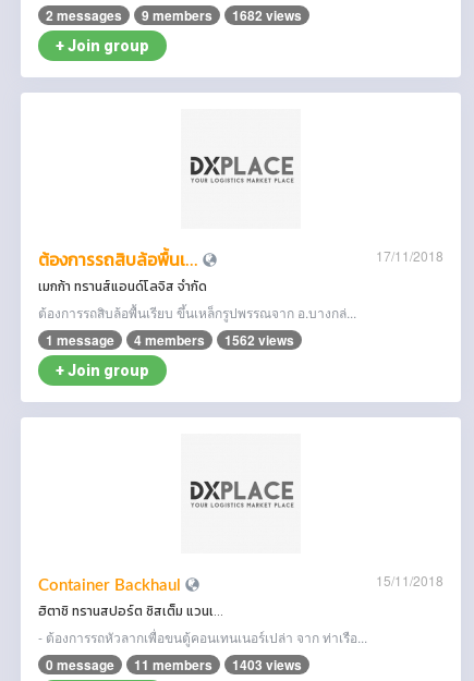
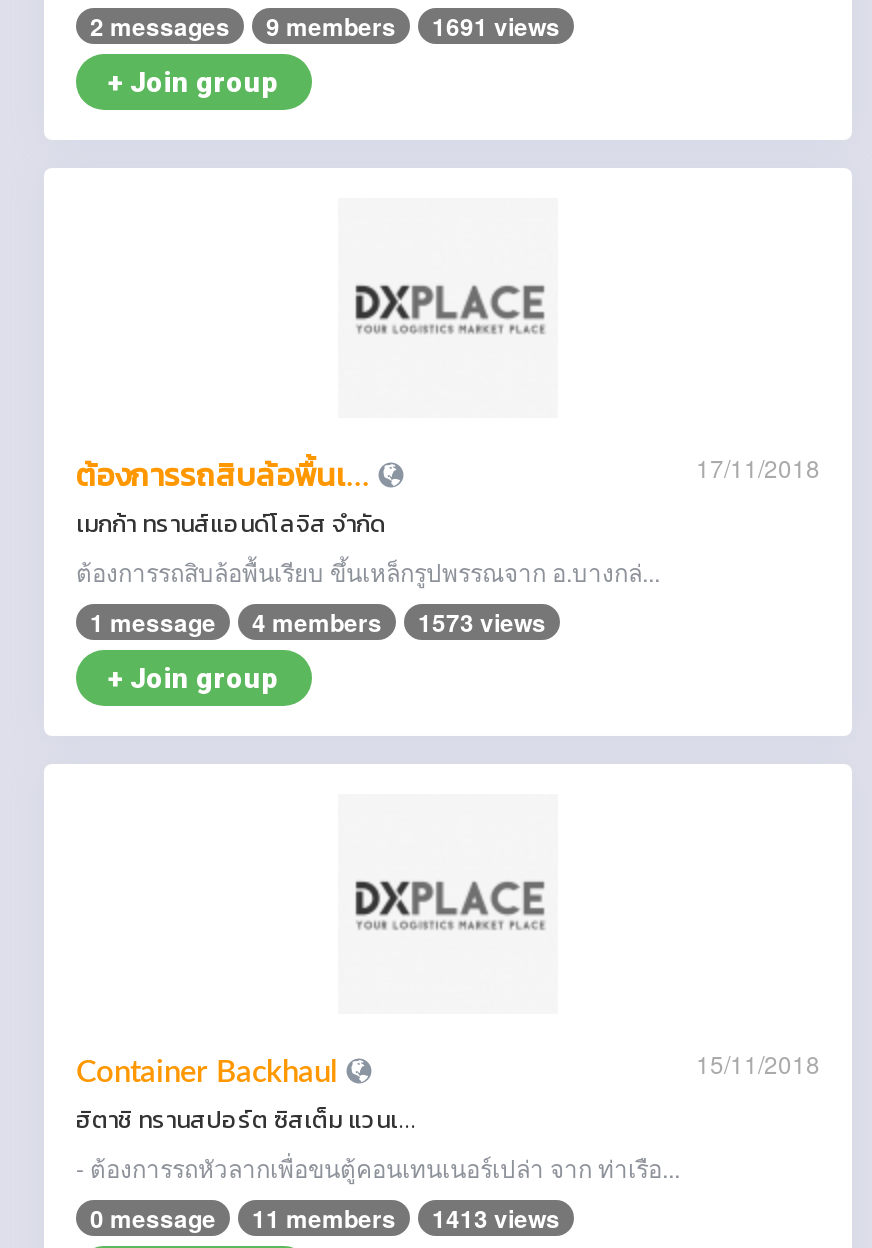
- 2 messages 9 members 1682 views
+ 2 messages 9 members 1691 views

- 1 message 4 members 1562 views
+ 1 message 4 members 1573 views

- 0 message 11 members 1403 views
+ 0 message 11 members 1413 views
